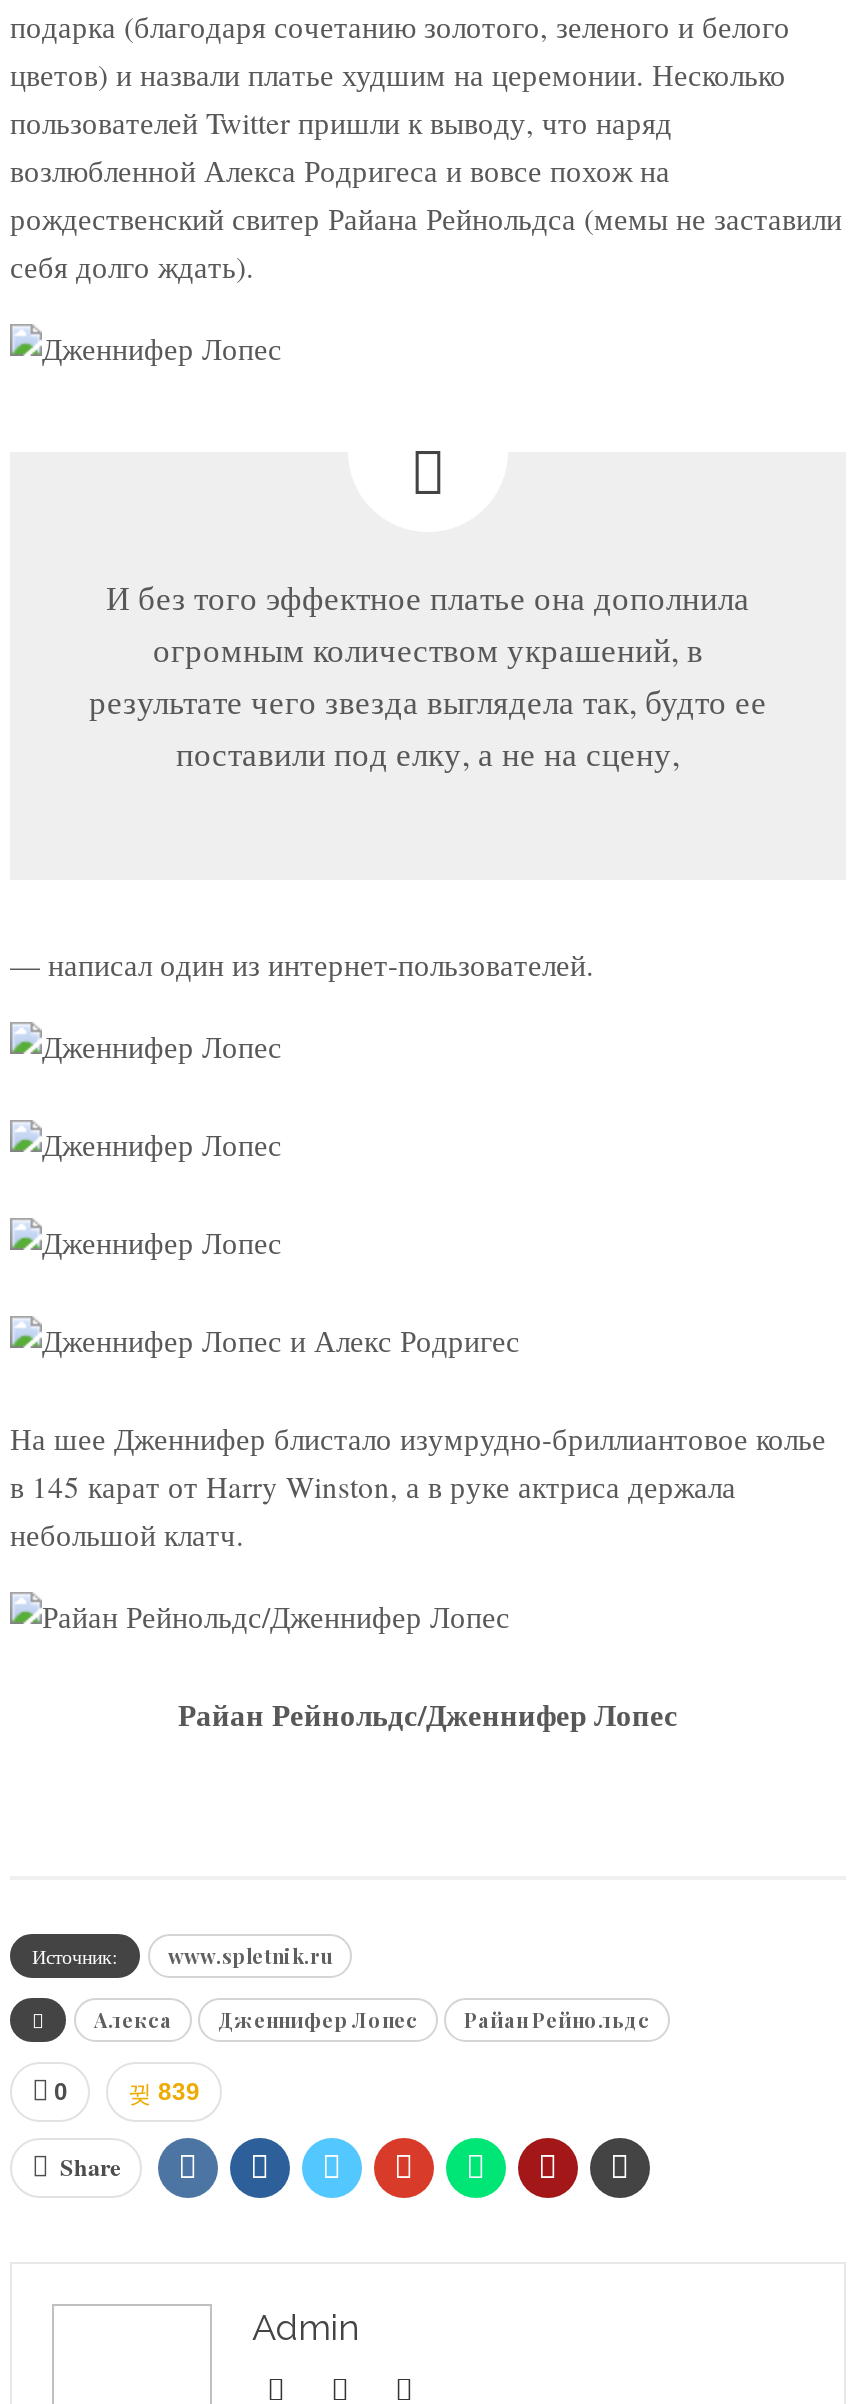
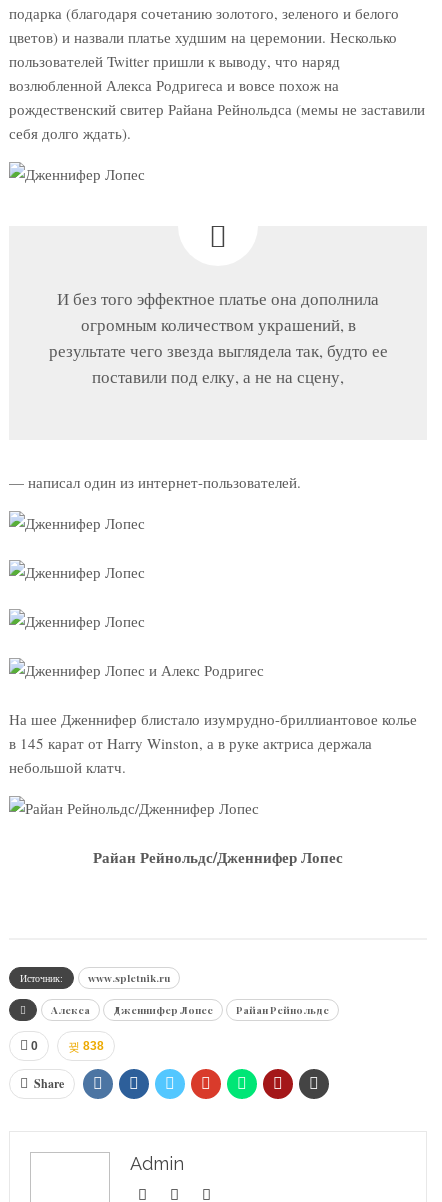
- 839
+ 838
